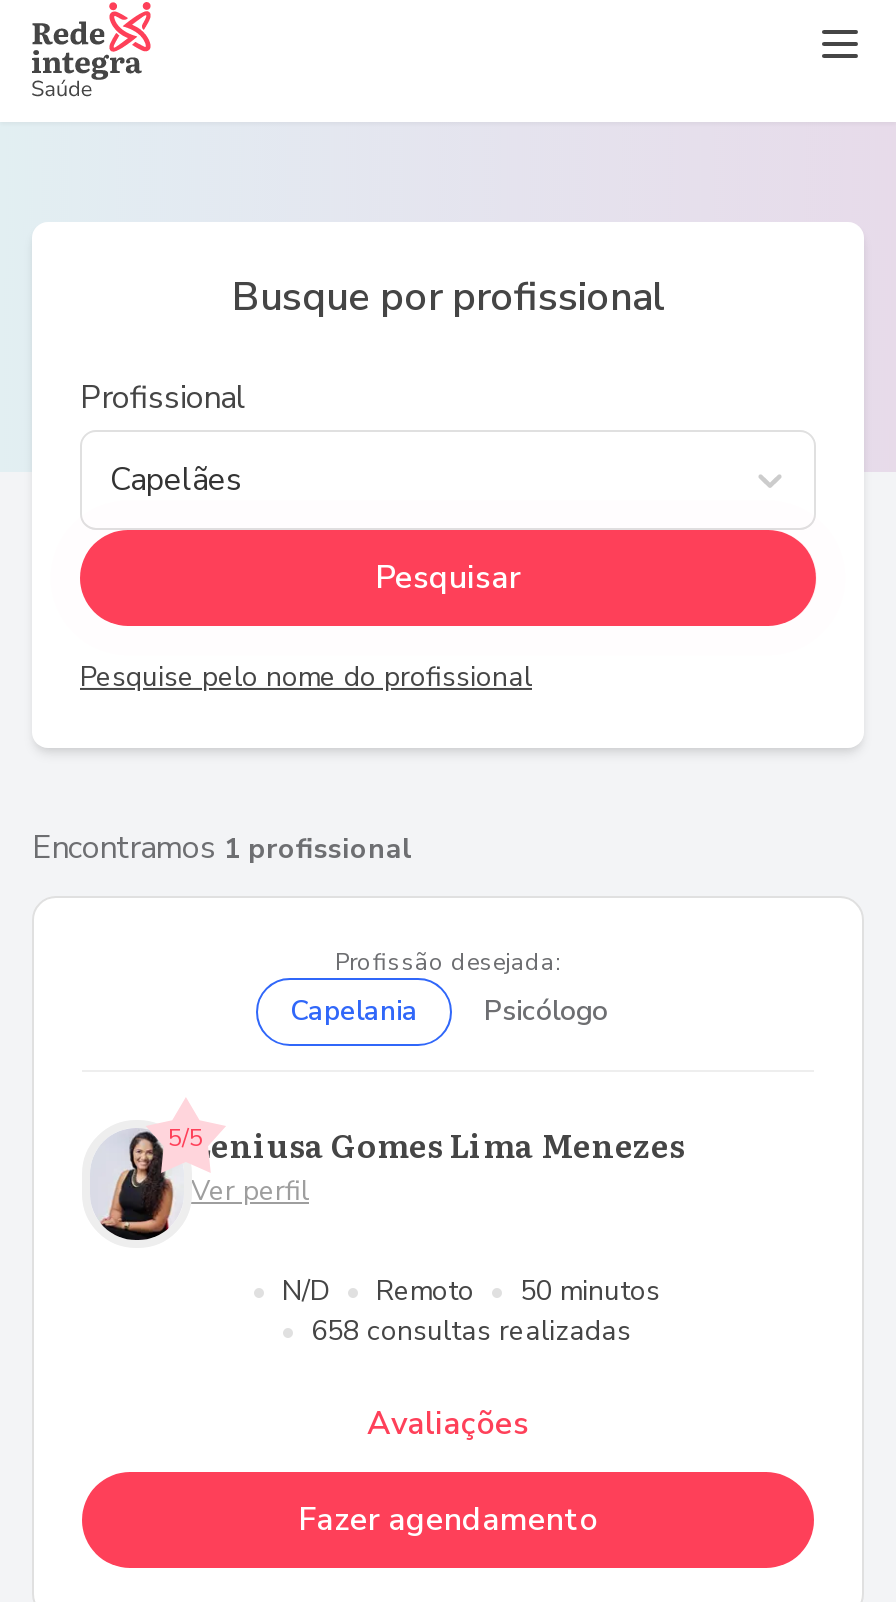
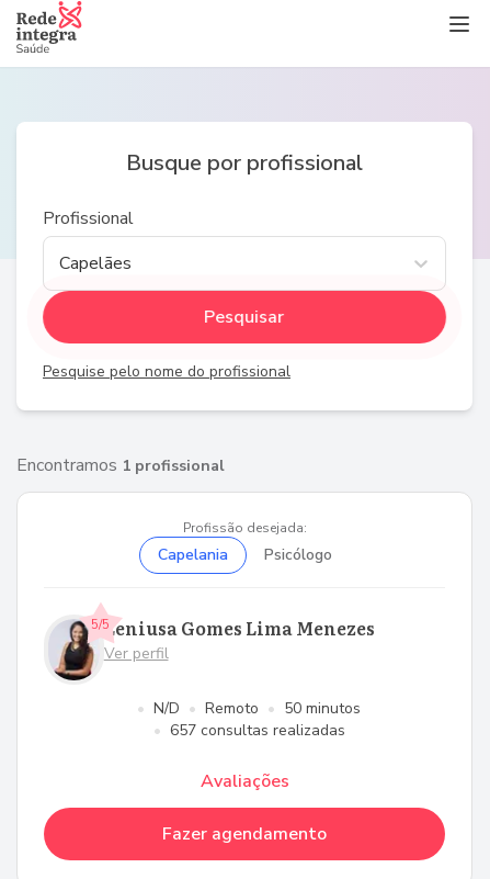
- 658 consultas realizadas
+ 657 consultas realizadas
